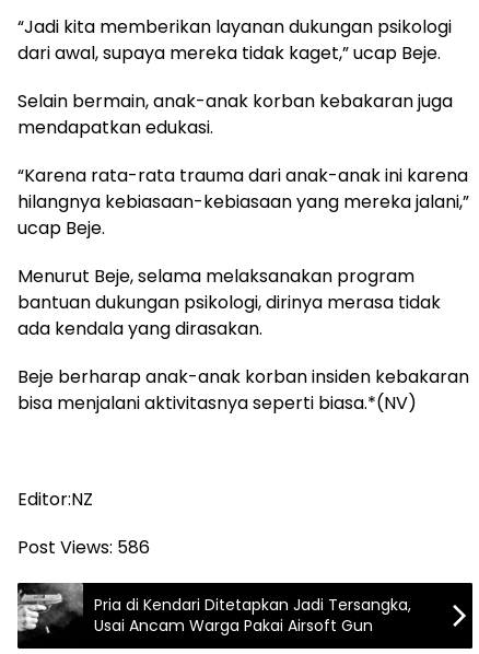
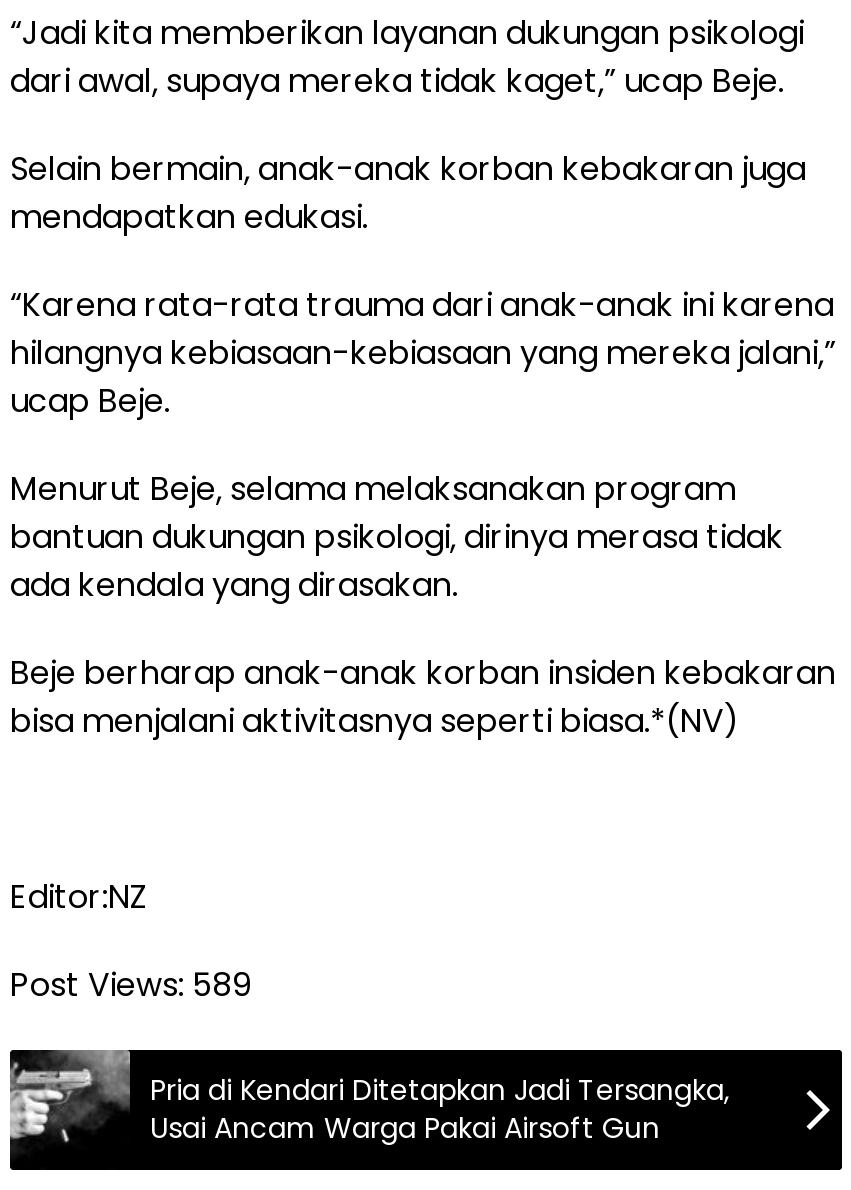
- Post Views: 586
+ Post Views: 589
